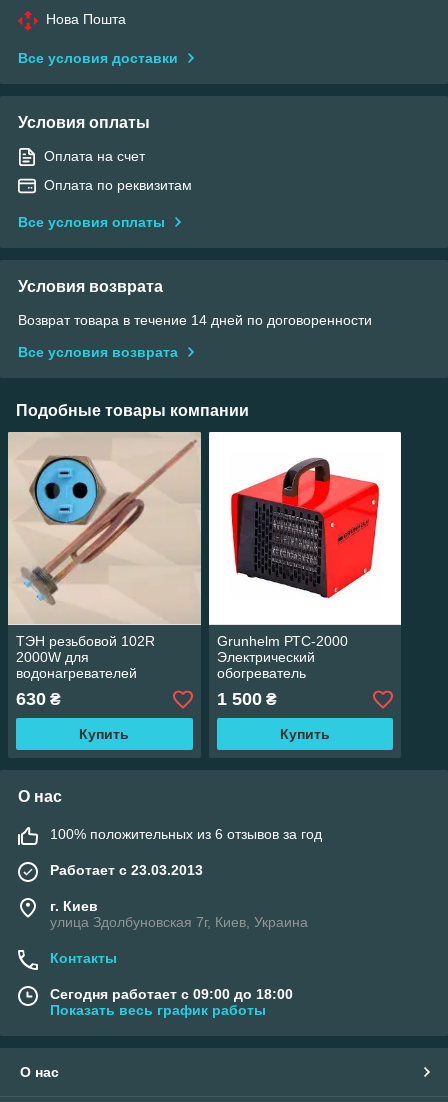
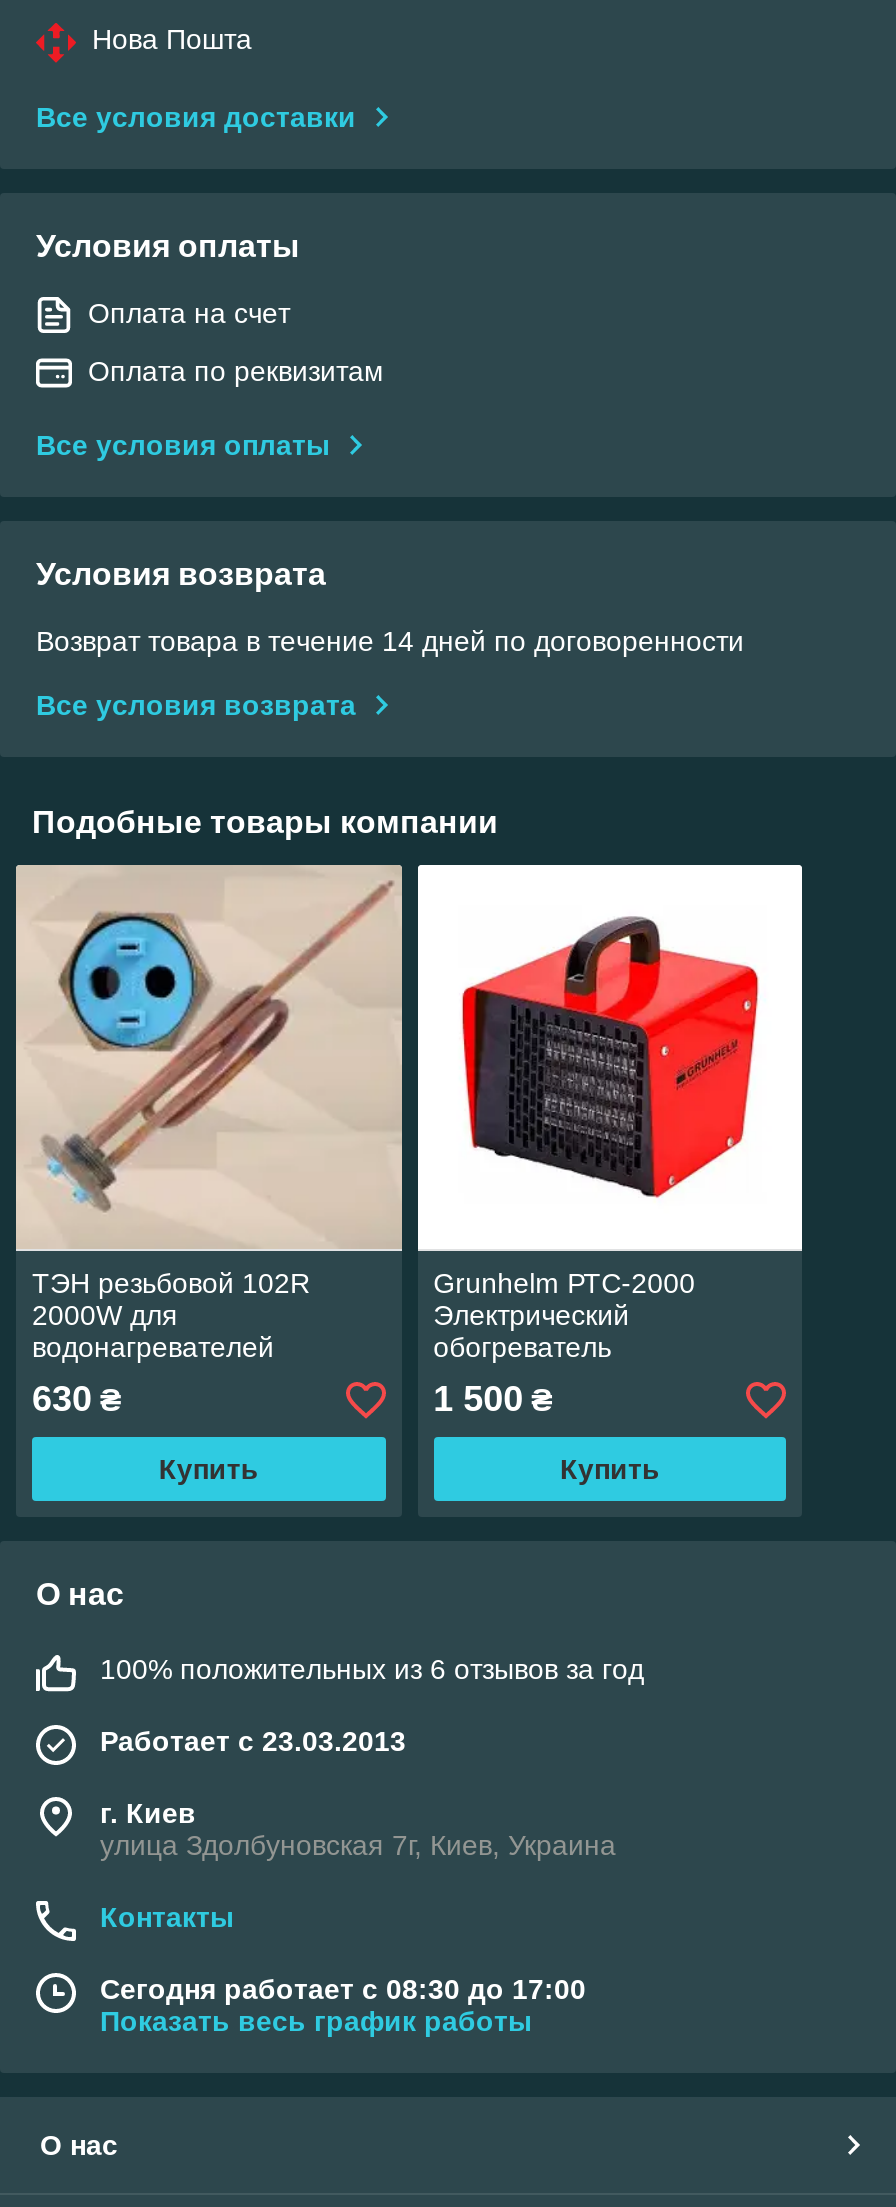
- Сегодня работает с 09:00 до 18:00
+ Сегодня работает с 08:30 до 17:00
